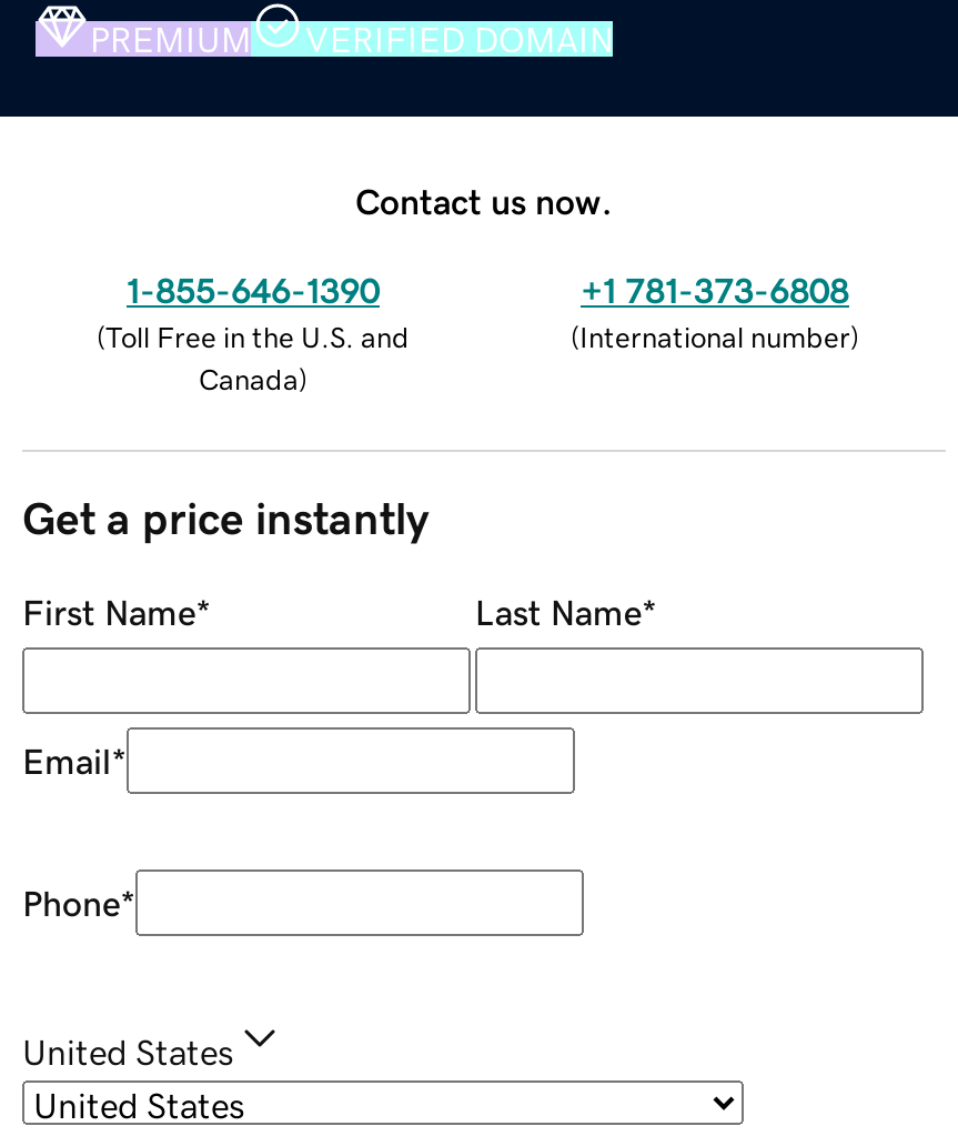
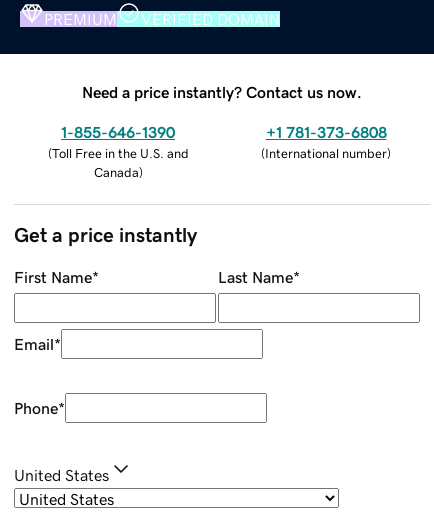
- Contact us now.
+ Need a price instantly? Contact us now.
